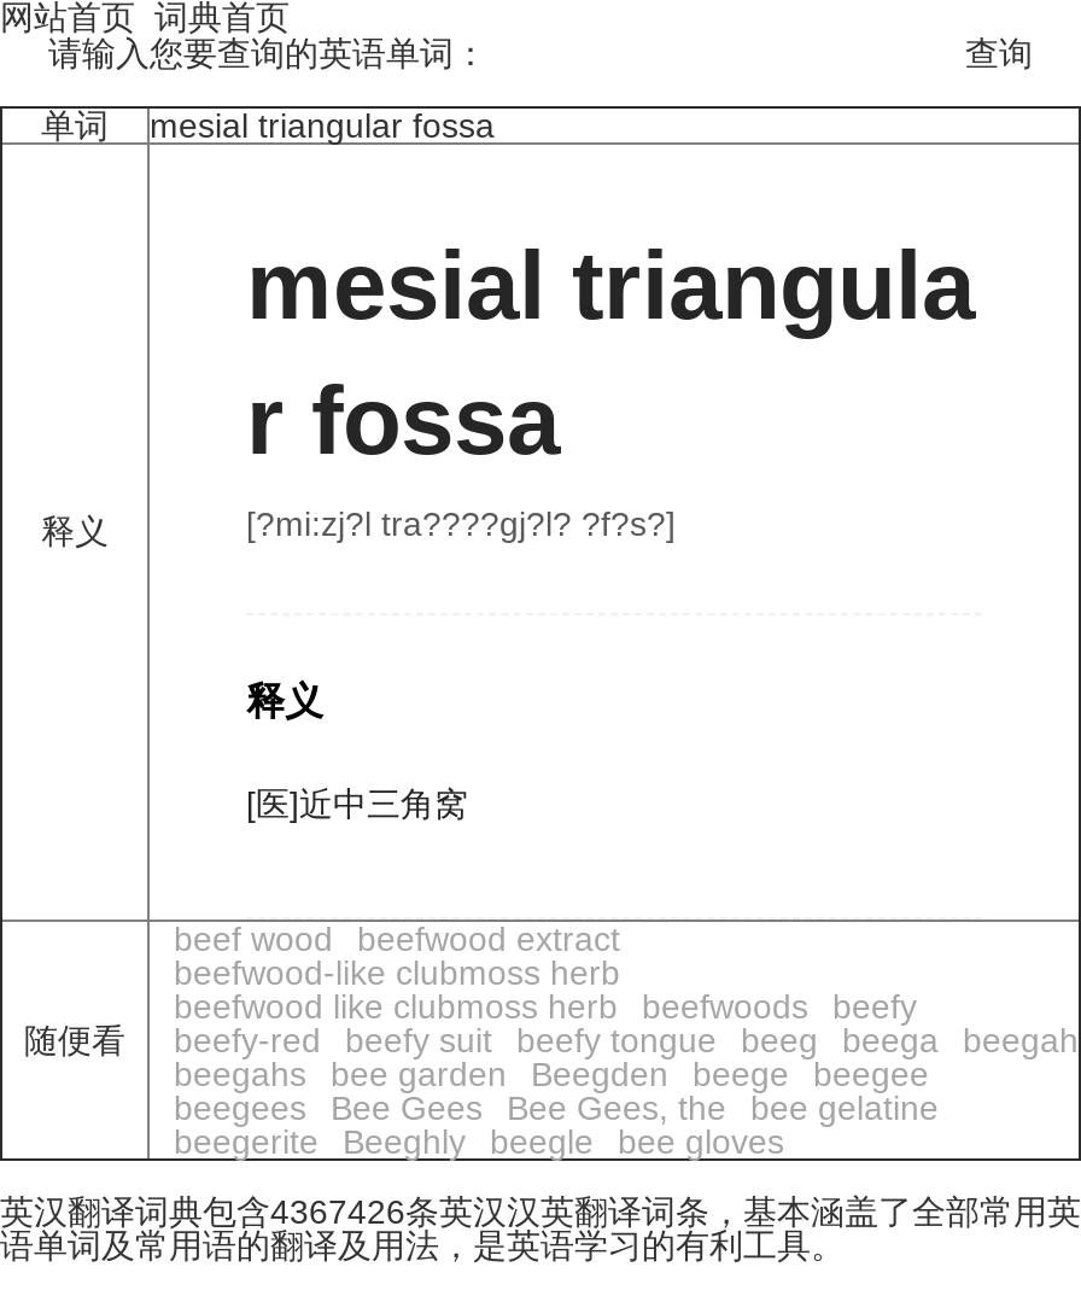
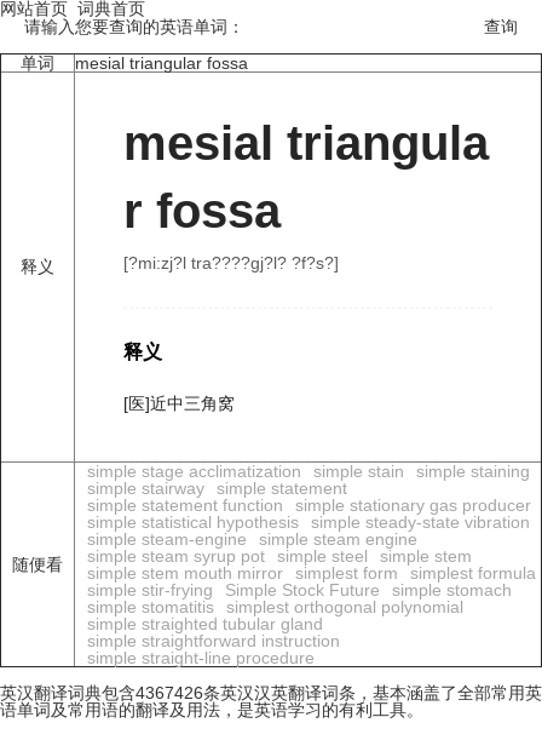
- beef wood
- beefwood extract
- beefwood-like clubmoss herb
- beefwood like clubmoss herb
- beefwoods
- beefy
- beefy-red
- beefy suit
- beefy tongue
- beeg
- beega
- beegah
- beegahs
- bee garden
- Beegden
- beege
- beegee
- beegees
- Bee Gees
- Bee Gees, the
- bee gelatine
- beegerite
- Beeghly
- beegle
- bee gloves
+ simple stage acclimatization
+ simple stain
+ simple staining
+ simple stairway
+ simple statement
+ simple statement function
+ simple stationary gas producer
+ simple statistical hypothesis
+ simple steady-state vibration
+ simple steam-engine
+ simple steam engine
+ simple steam syrup pot
+ simple steel
+ simple stem
+ simple stem mouth mirror
+ simplest form
+ simplest formula
+ simple stir-frying
+ Simple Stock Future
+ simple stomach
+ simple stomatitis
+ simplest orthogonal polynomial
+ simple straighted tubular gland
+ simple straightforward instruction
+ simple straight-line procedure
